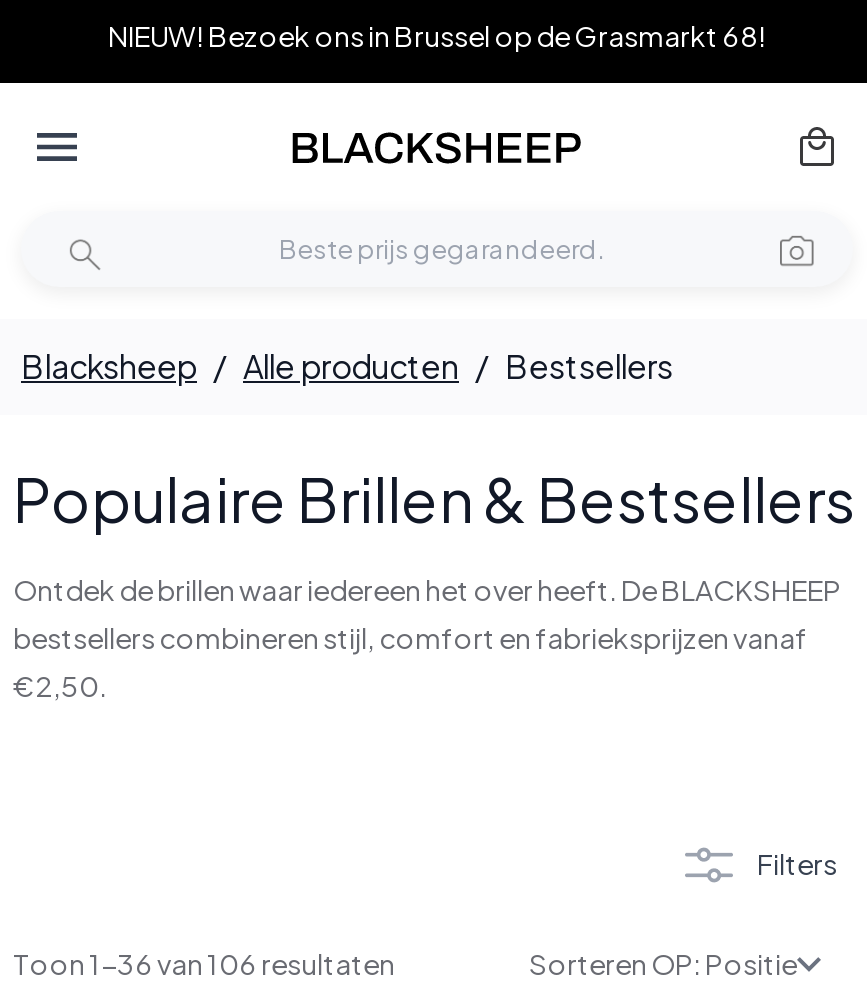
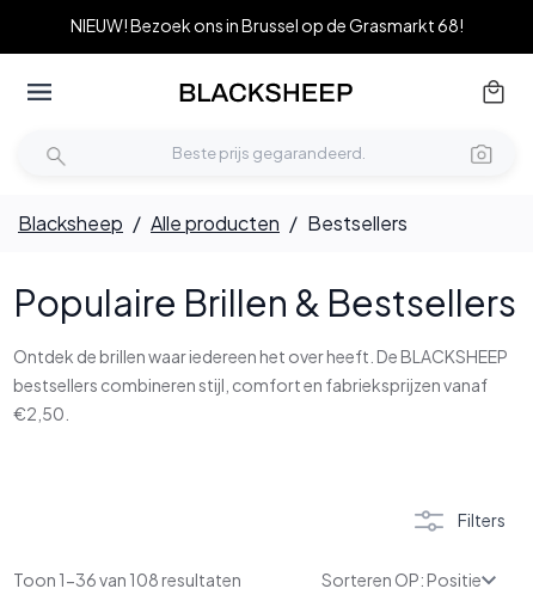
- Toon 1-36 van 106 resultaten
+ Toon 1-36 van 108 resultaten
